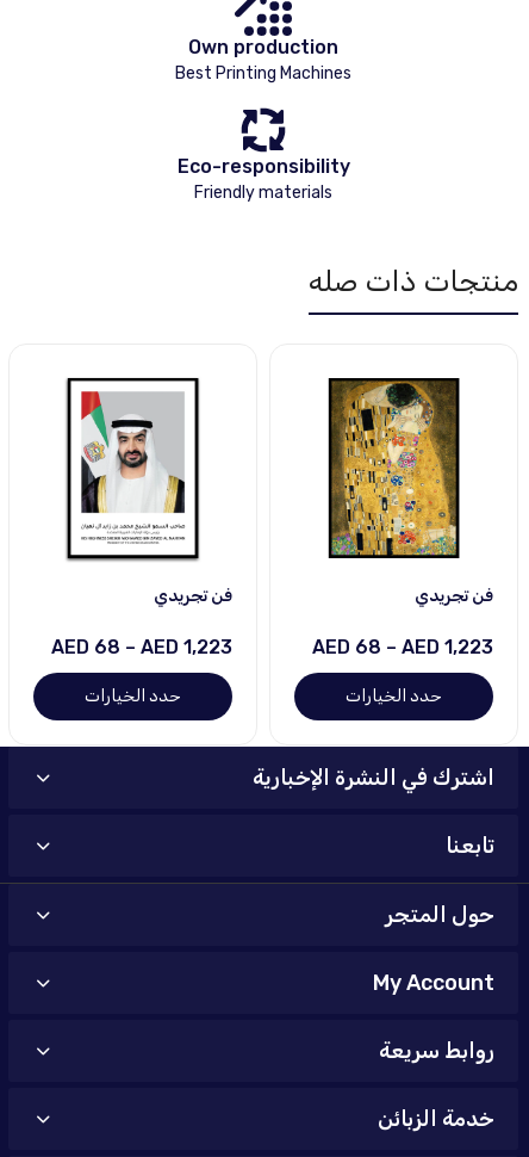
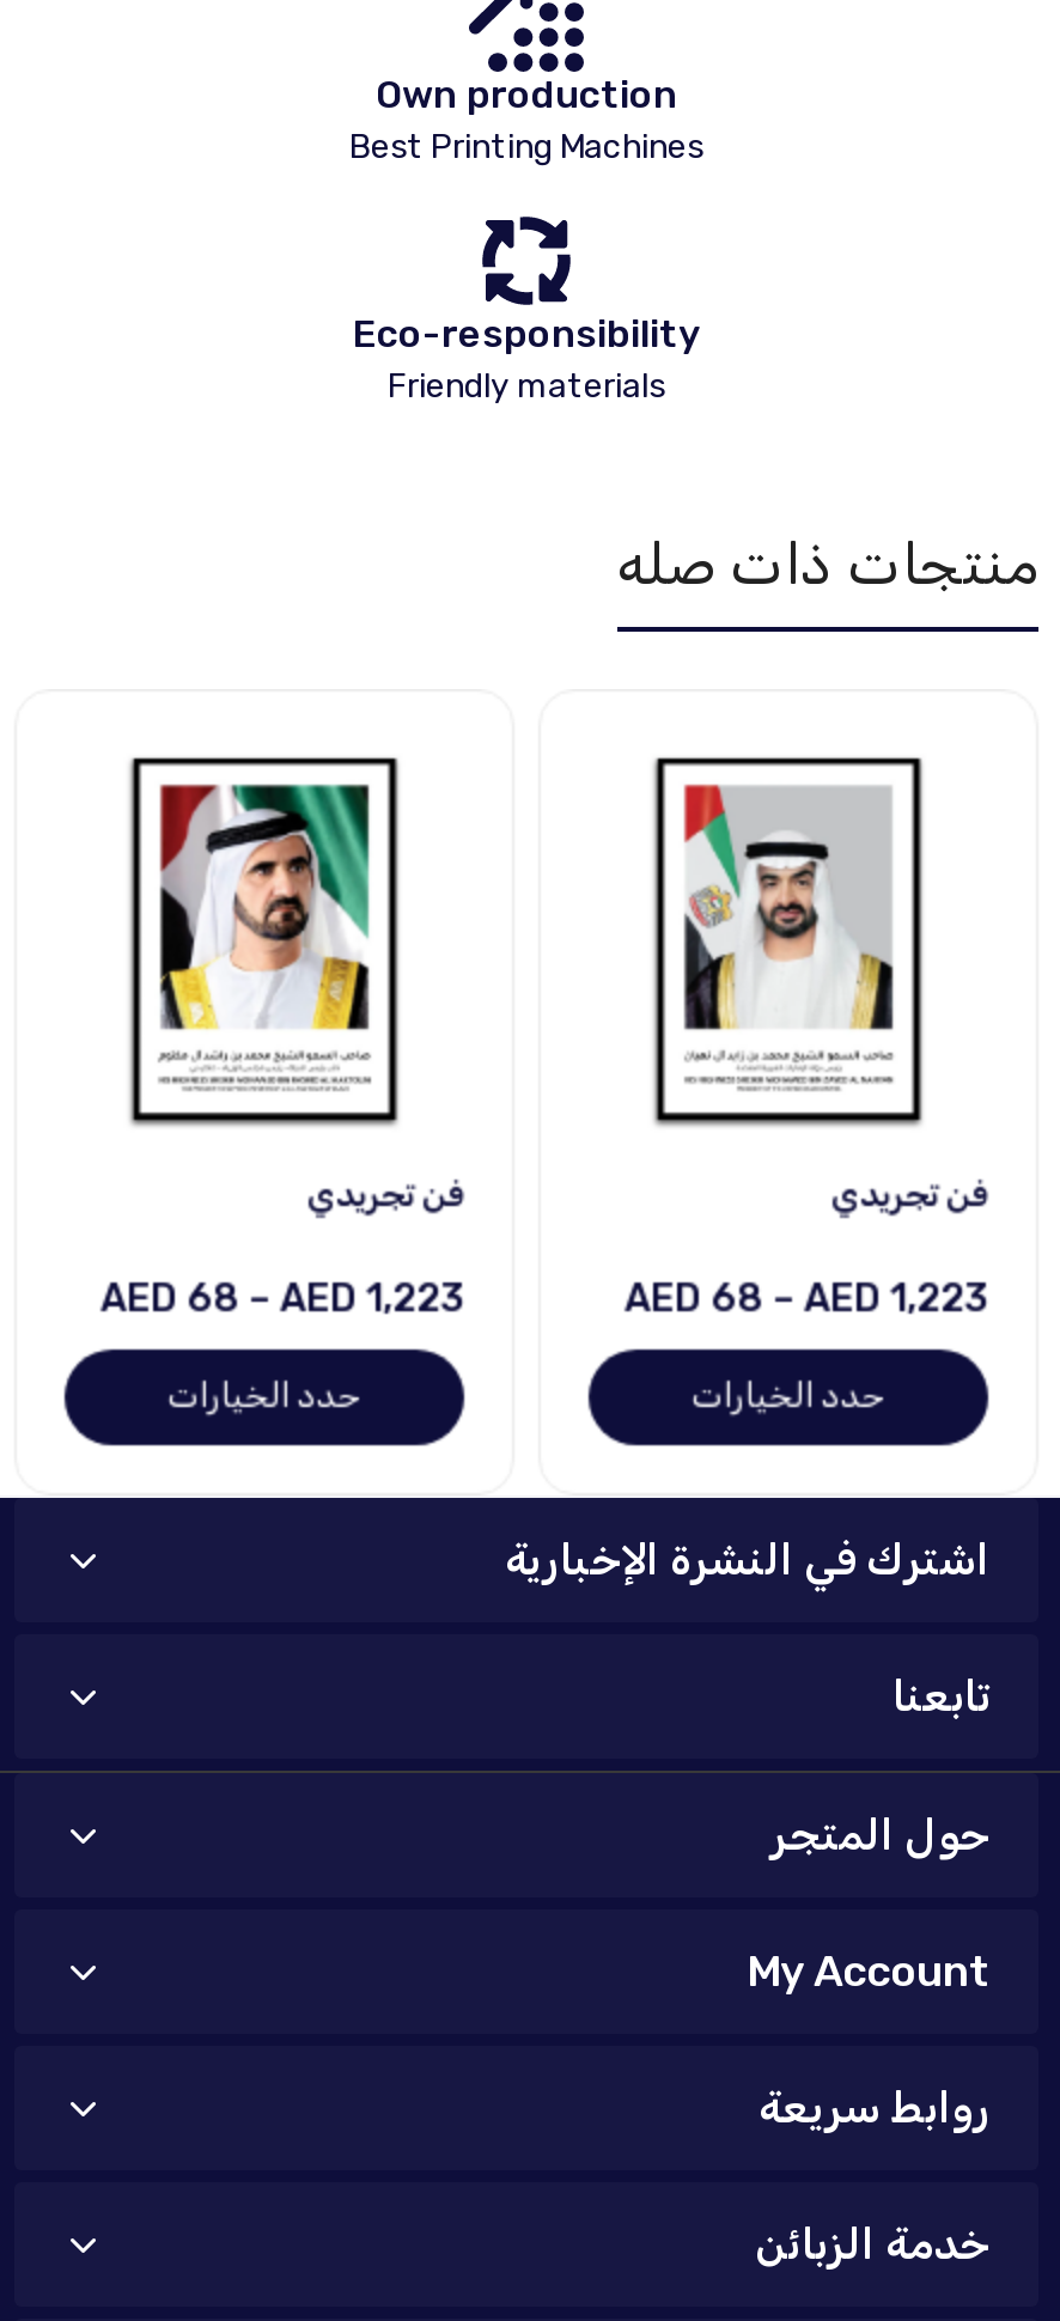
- [image]
+ [image]

- [image]
+ [image]
